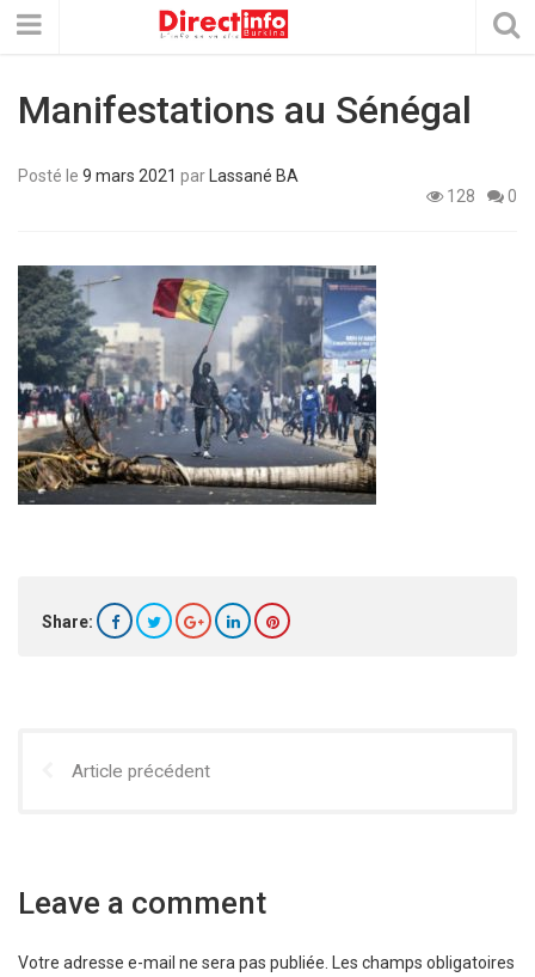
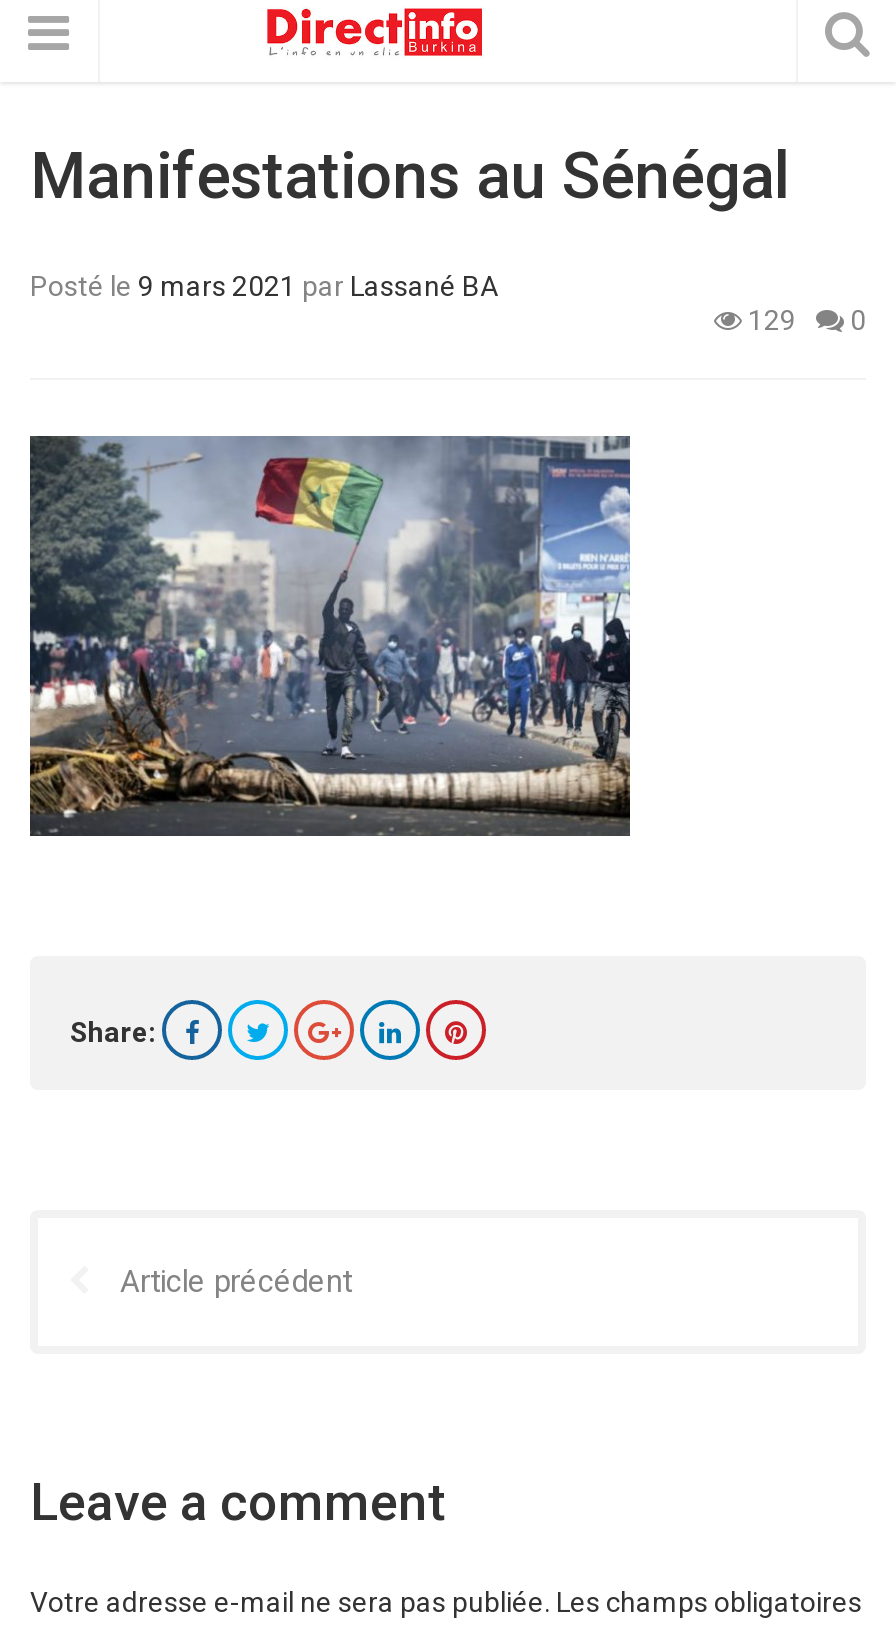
- 128 0
+ 129 0
